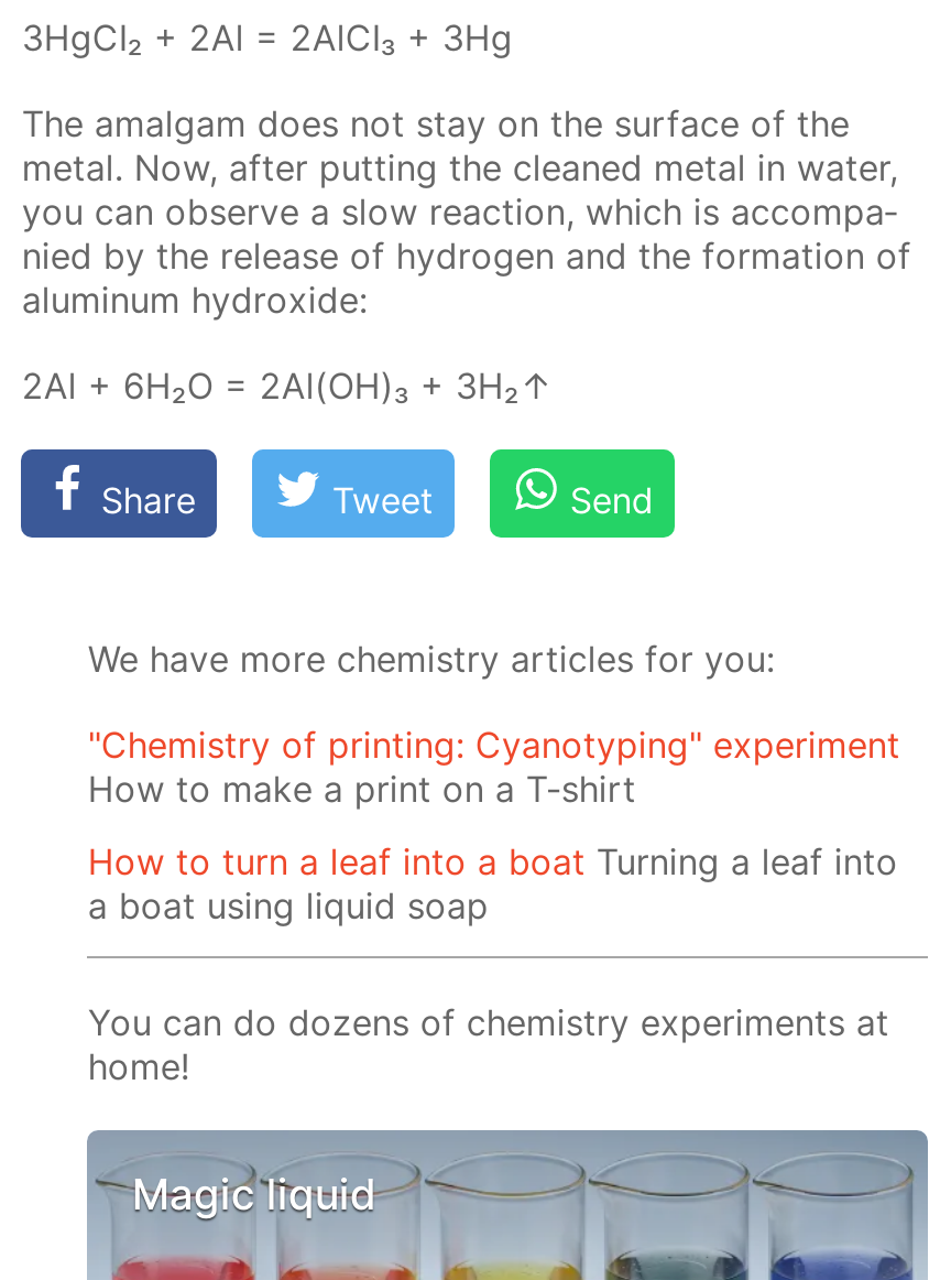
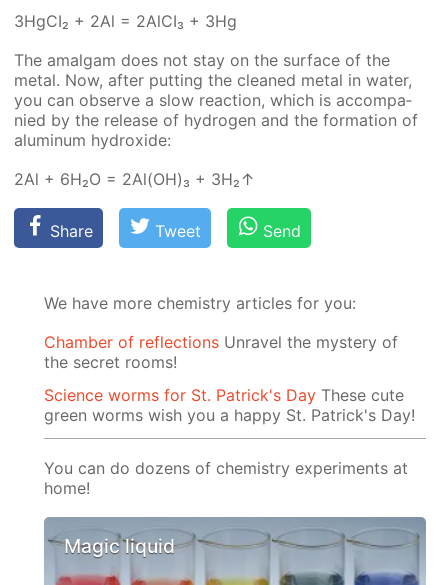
- "Chemistry of printing: Cyanotyping" experiment
- How to make a print on a T-shirt
+ Chamber of reflections Unravel the mystery of
+ the secret rooms!

- How to turn a leaf into a boat Turning a leaf into
- a boat using liquid soap
+ Science worms for St. Patrick's Day These cute
+ green worms wish you a happy St. Patrick's Day!
